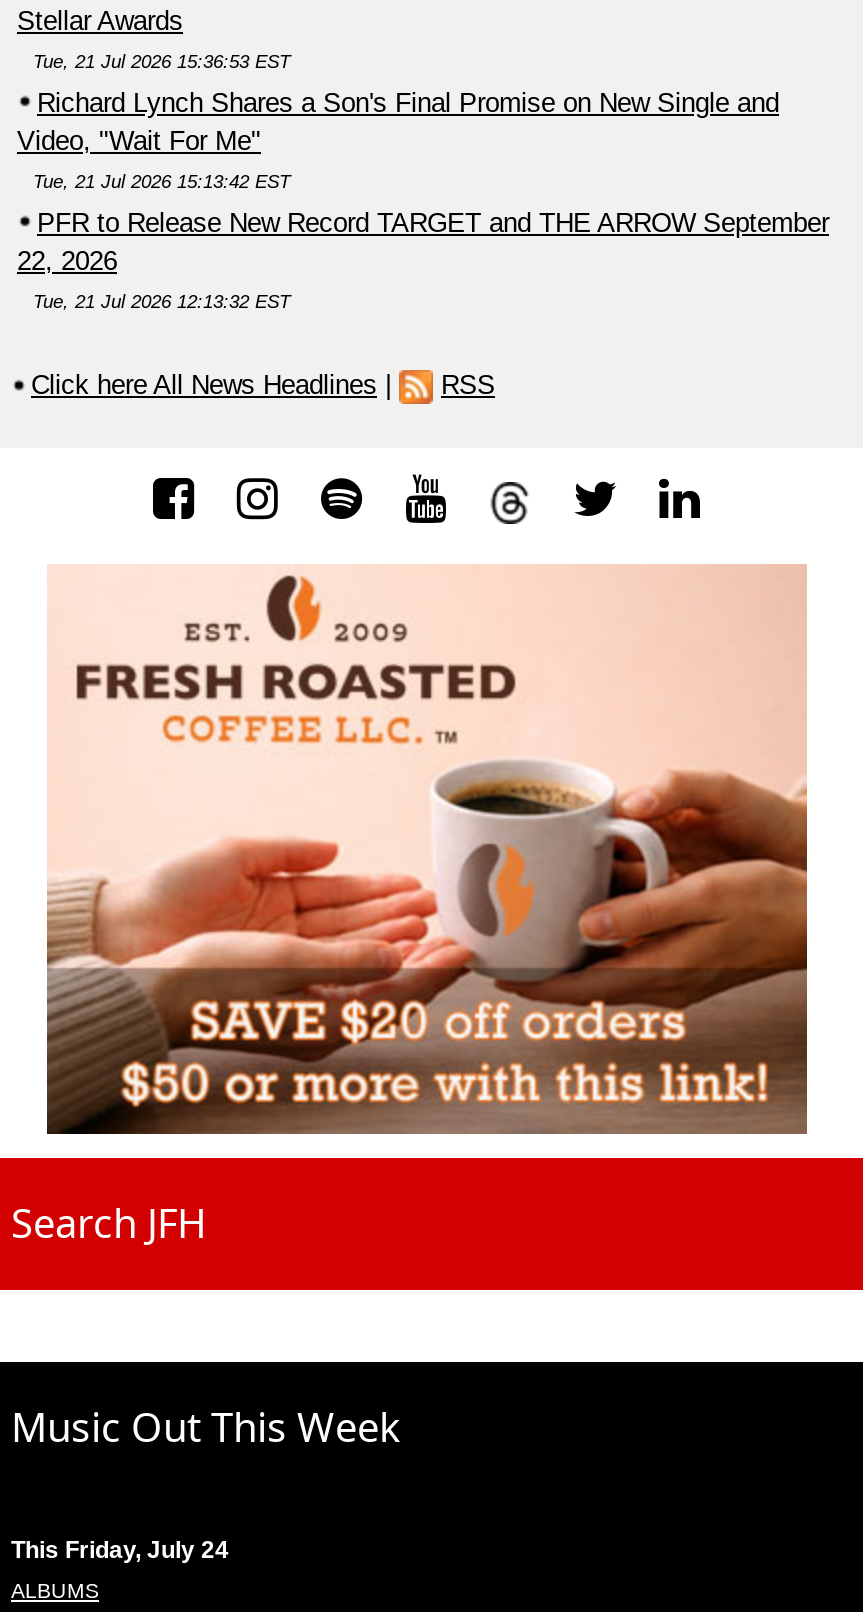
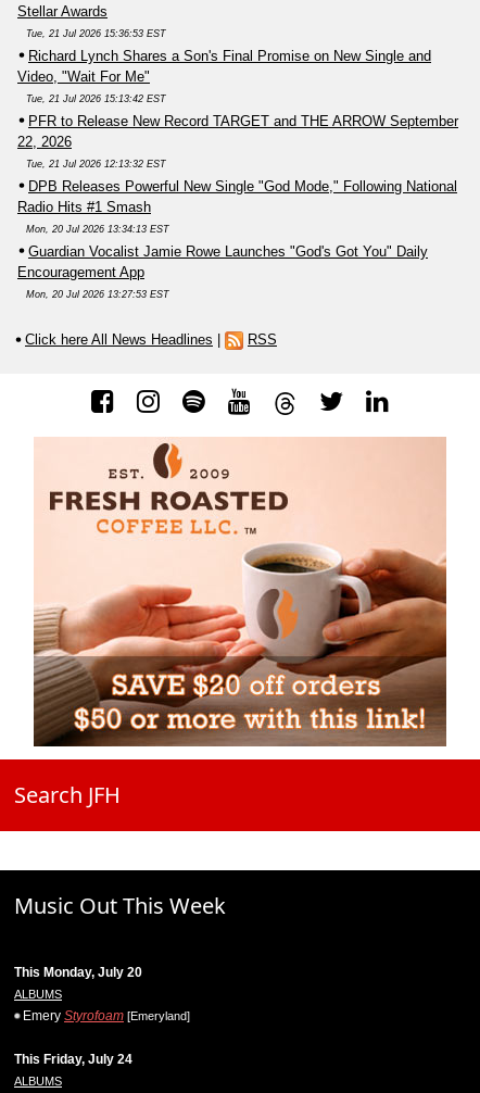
+ DPB Releases Powerful New Single "God Mode," Following National
+ Radio Hits #1 Smash
+ Mon, 20 Jul 2026 13:34:13 EST
+ Guardian Vocalist Jamie Rowe Launches "God's Got You" Daily
+ Encouragement App
+ Mon, 20 Jul 2026 13:27:53 EST

+ This Monday, July 20
+ ALBUMS
+ Emery Styrofoam [Emeryland]
